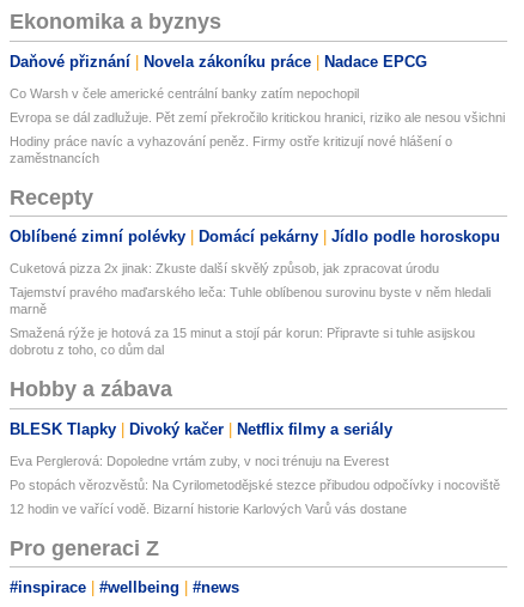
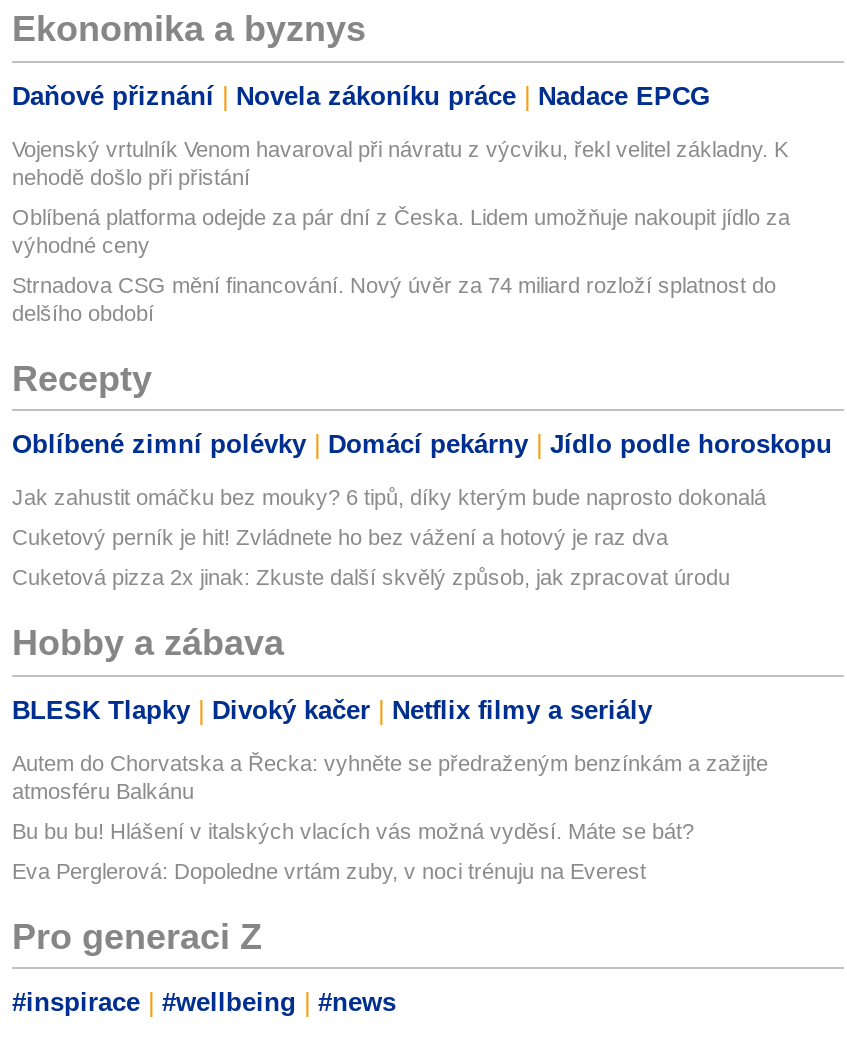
- Co Warsh v čele americké centrální banky zatím nepochopil
+ Vojenský vrtulník Venom havaroval při návratu z výcviku, řekl velitel základny. K
+ nehodě došlo při přistání

- Evropa se dál zadlužuje. Pět zemí překročilo kritickou hranici, riziko ale nesou všichni
+ Oblíbená platforma odejde za pár dní z Česka. Lidem umožňuje nakoupit jídlo za
+ výhodné ceny

- Hodiny práce navíc a vyhazování peněz. Firmy ostře kritizují nové hlášení o
- zaměstnancích
+ Strnadova CSG mění financování. Nový úvěr za 74 miliard rozloží splatnost do
+ delšího období

+ Jak zahustit omáčku bez mouky? 6 tipů, díky kterým bude naprosto dokonalá
+ Cuketový perník je hit! Zvládnete ho bez vážení a hotový je raz dva

moved down: Cuketová pizza 2x jinak: Zkuste další skvělý způsob, jak zpracovat úrodu

- Tajemství pravého maďarského leča: Tuhle oblíbenou surovinu byste v něm hledali
- marně
- Smažená rýže je hotová za 15 minut a stojí pár korun: Připravte si tuhle asijskou
- dobrotu z toho, co dům dal

+ Autem do Chorvatska a Řecka: vyhněte se předraženým benzínkám a zažijte
+ atmosféru Balkánu
+ Bu bu bu! Hlášení v italských vlacích vás možná vyděsí. Máte se bát?

moved down: Eva Perglerová: Dopoledne vrtám zuby, v noci trénuju na Everest

- Po stopách věrozvěstů: Na Cyrilometodějské stezce přibudou odpočívky i nocoviště
- 12 hodin ve vařící vodě. Bizarní historie Karlových Varů vás dostane
